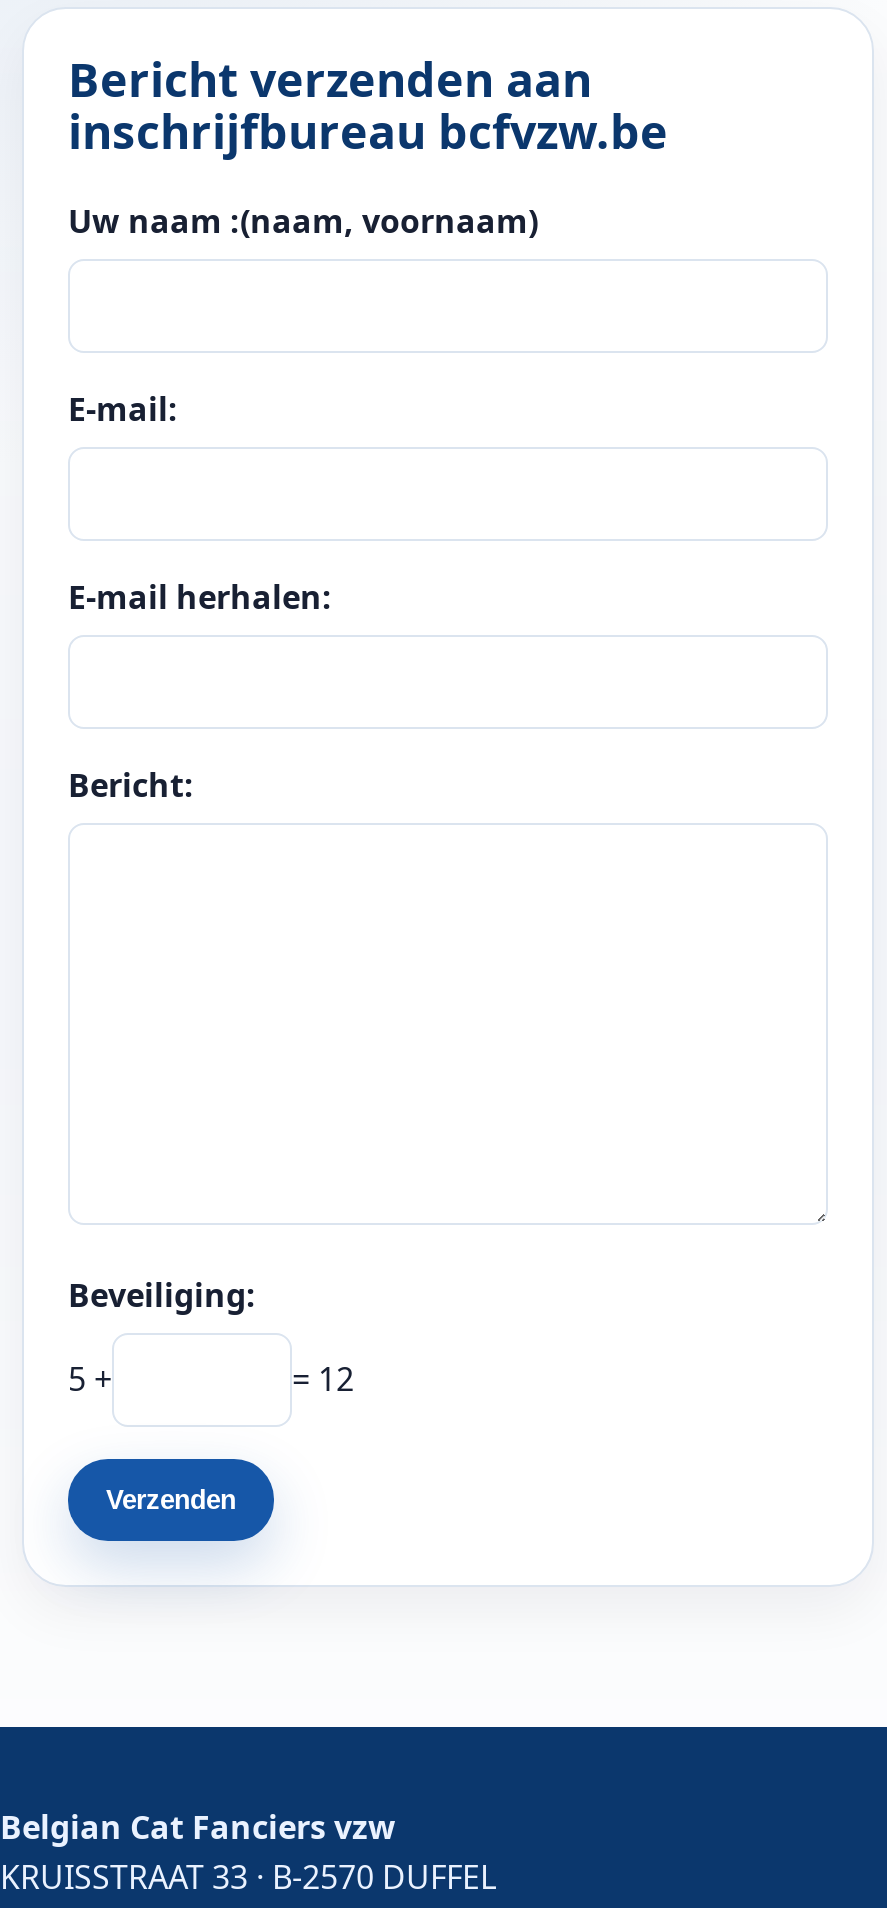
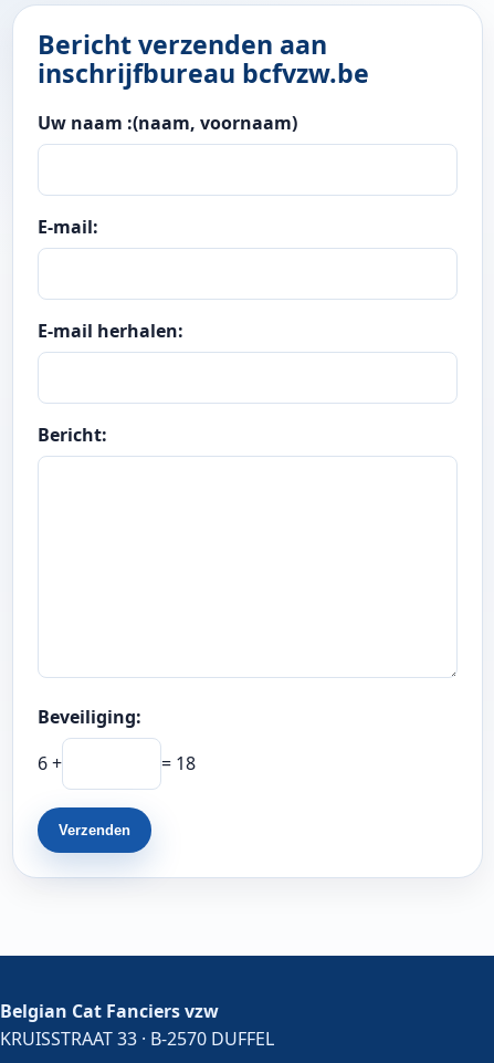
- 5 +
+ 6 +

- = 12
+ = 18
